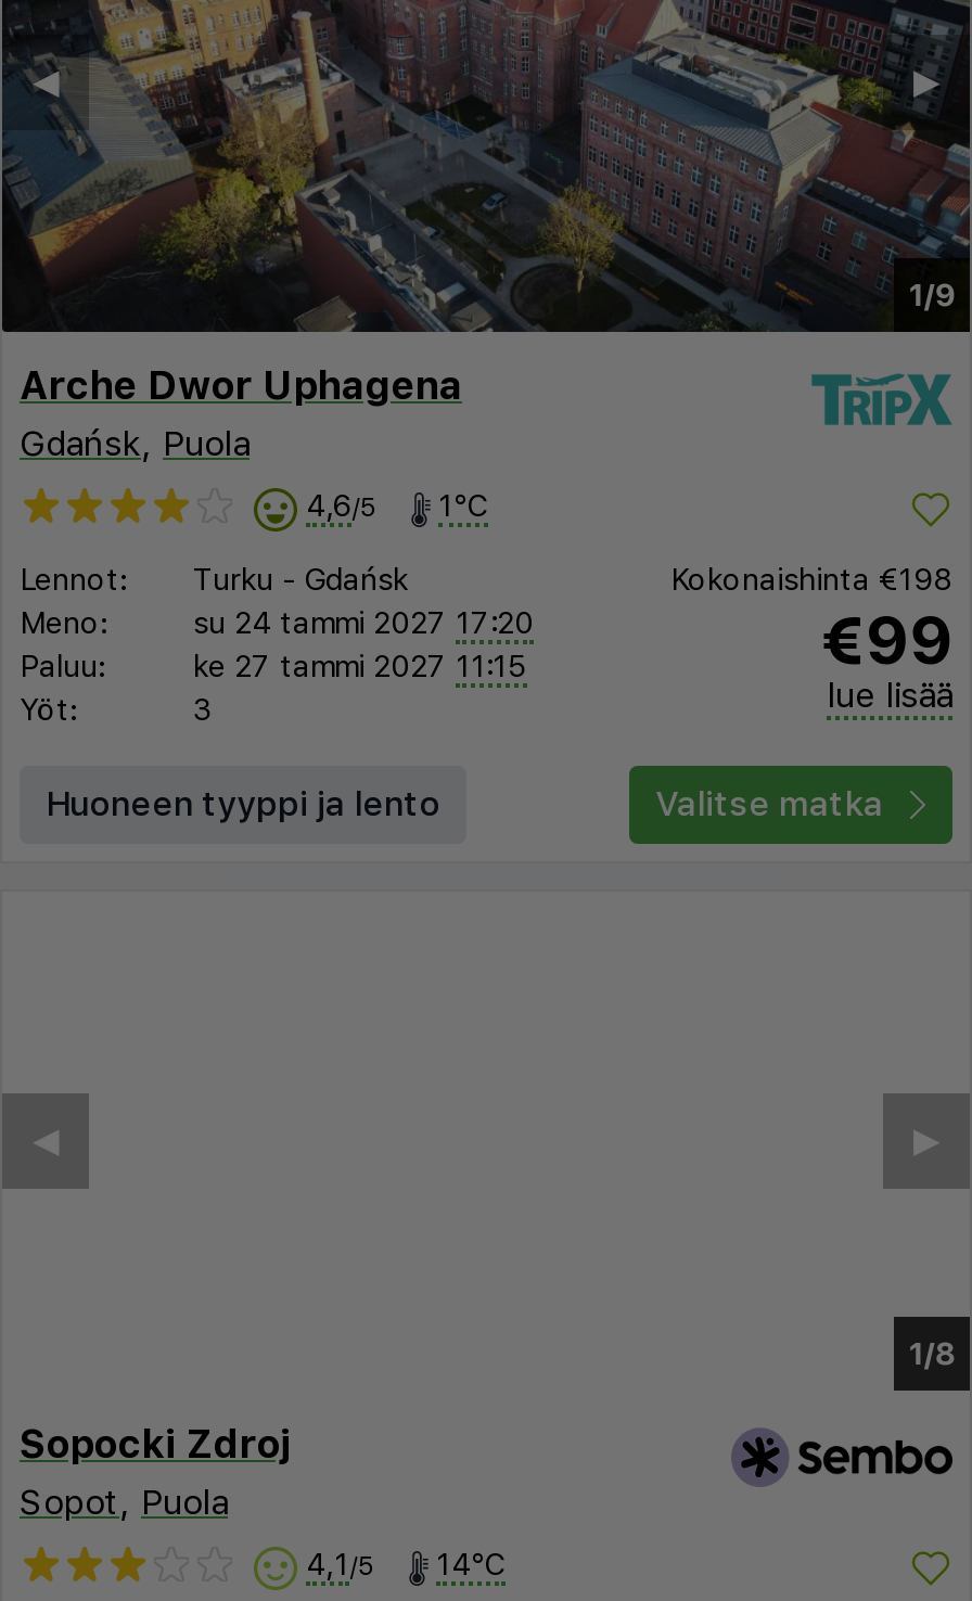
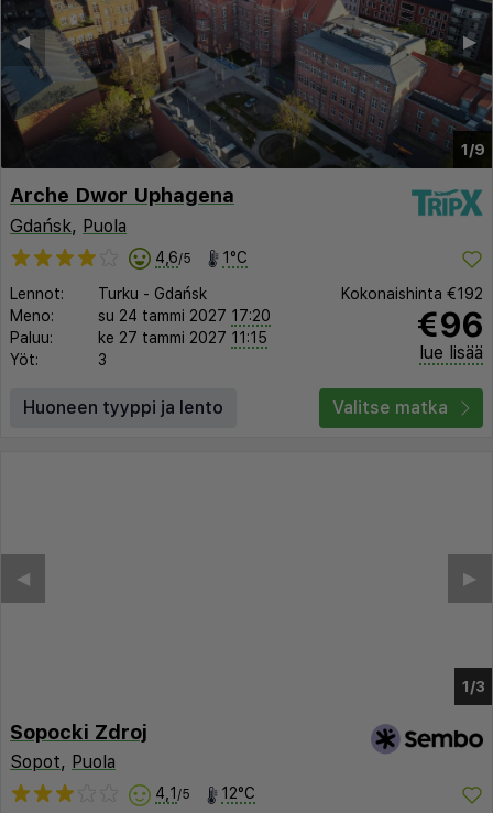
- Kokonaishinta €198
+ Kokonaishinta €192

- €99
+ €96

- 4,1 /5 14°C
+ 4,1 /5 12°C
